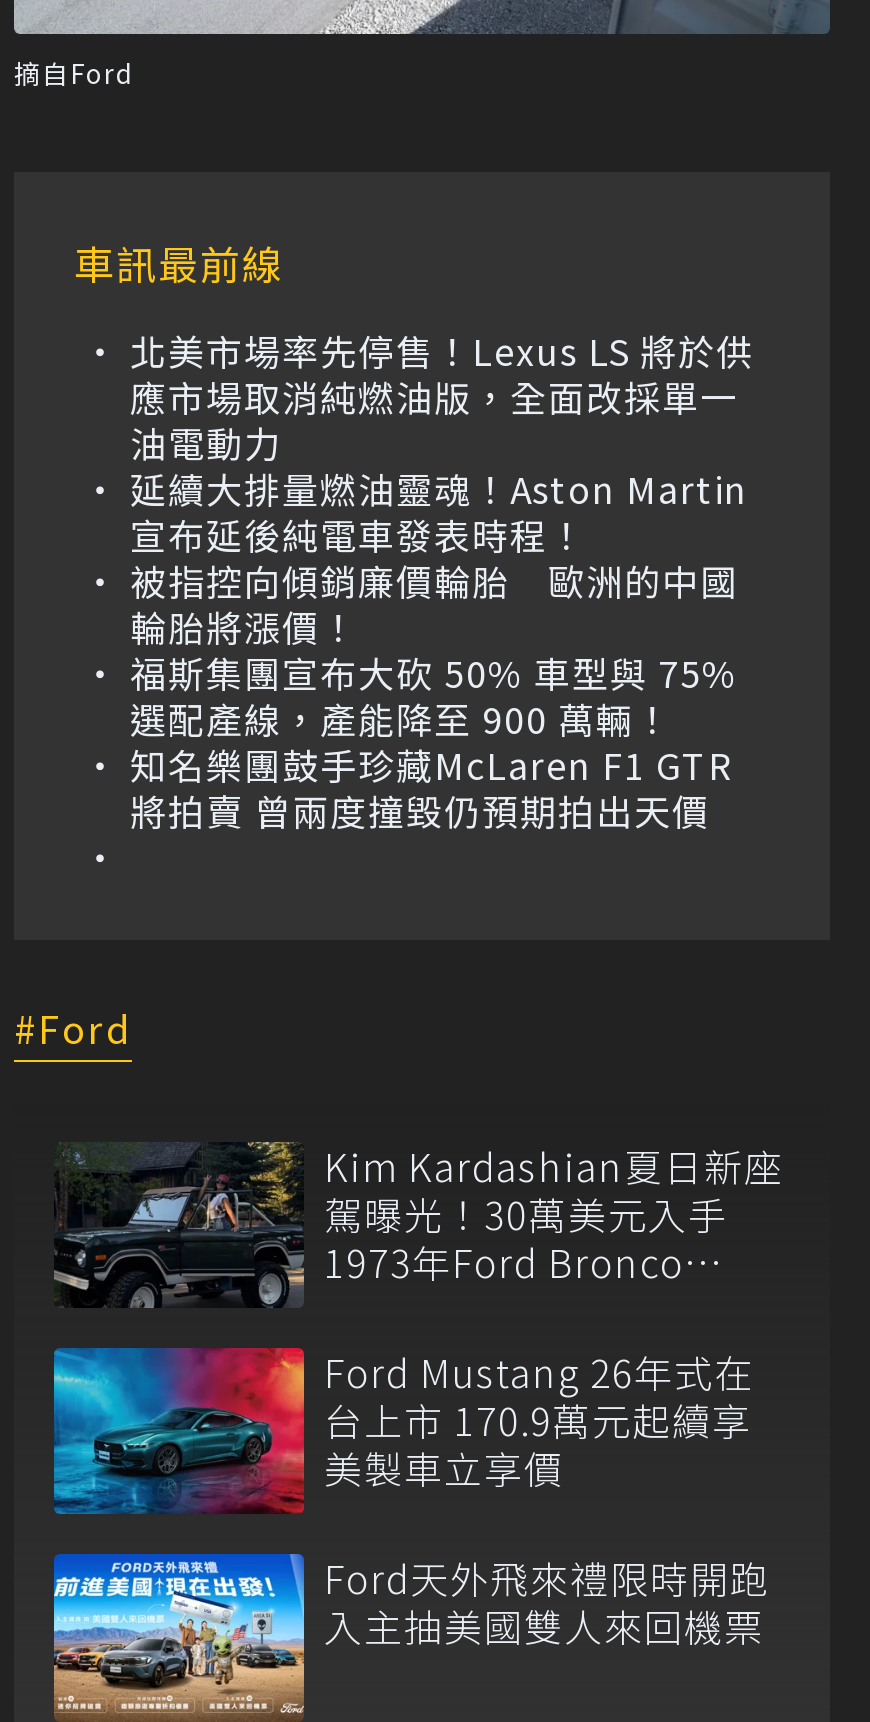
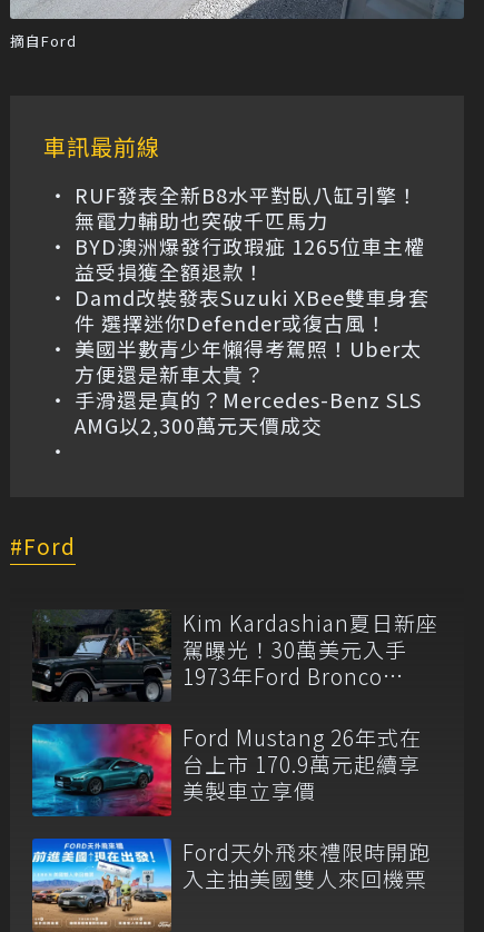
- 北美市場率先停售！Lexus LS 將於供
- 應市場取消純燃油版，全面改採單一
- 油電動力
- 延續大排量燃油靈魂！Aston Martin
- 宣布延後純電車發表時程！
- 被指控向傾銷廉價輪胎 歐洲的中國
- 輪胎將漲價！
- 福斯集團宣布大砍 50% 車型與 75%
- 選配產線，產能降至 900 萬輛！
- 知名樂團鼓手珍藏McLaren F1 GTR
- 將拍賣 曾兩度撞毀仍預期拍出天價
+ RUF發表全新B8水平對臥八缸引擎！
+ 無電力輔助也突破千匹馬力
+ BYD澳洲爆發行政瑕疵 1265位車主權
+ 益受損獲全額退款！
+ Damd改裝發表Suzuki XBee雙車身套
+ 件 選擇迷你Defender或復古風！
+ 美國半數青少年懶得考駕照！Uber太
+ 方便還是新車太貴？
+ 手滑還是真的？Mercedes-Benz SLS
+ AMG以2,300萬元天價成交
